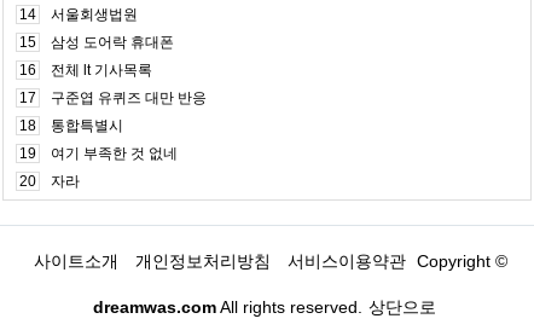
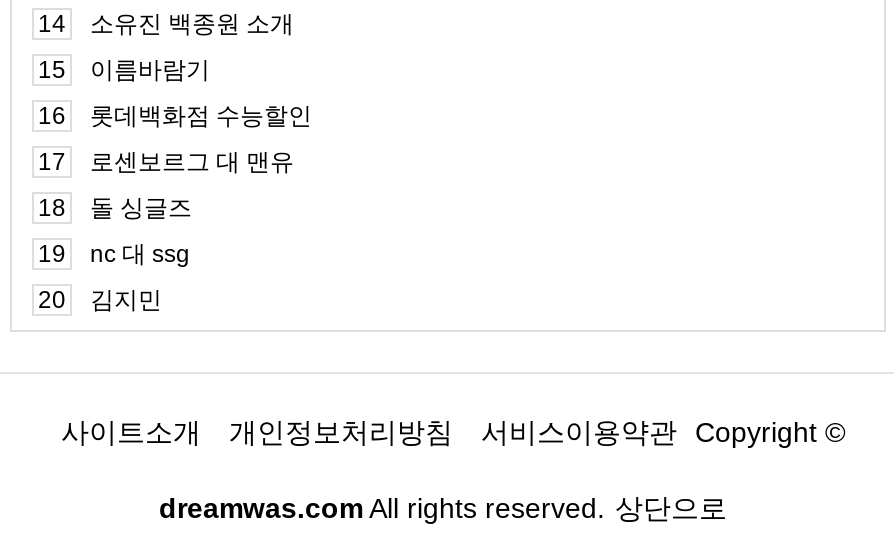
- 서울회생법원
+ 소유진 백종원 소개

- 삼성 도어락 휴대폰
+ 이름바람기

- 전체 lt 기사목록
+ 롯데백화점 수능할인

- 구준엽 유퀴즈 대만 반응
+ 로센보르그 대 맨유

- 통합특별시
+ 돌 싱글즈

- 여기 부족한 것 없네
+ nc 대 ssg

- 자라
+ 김지민
